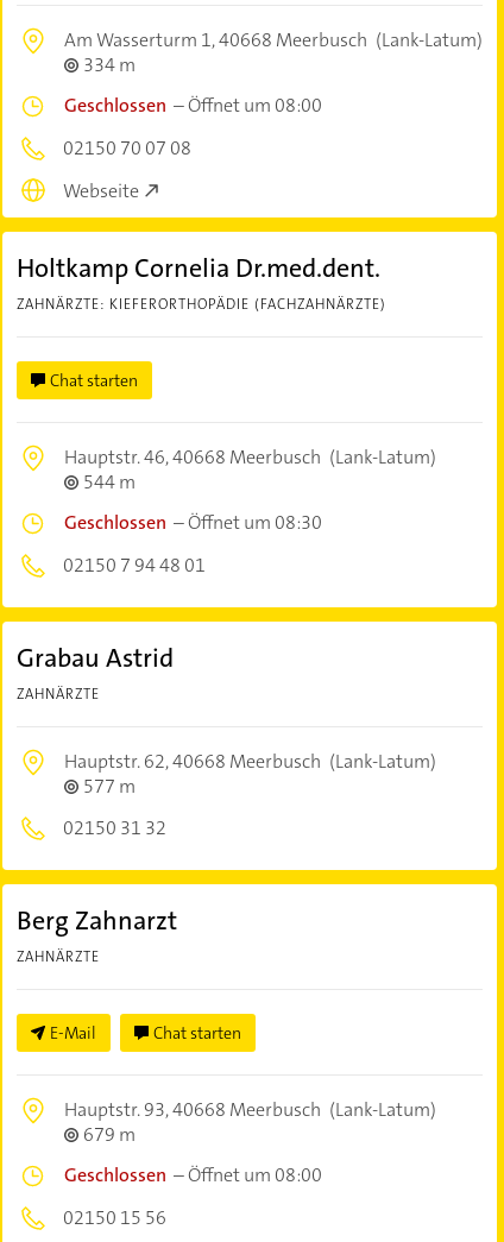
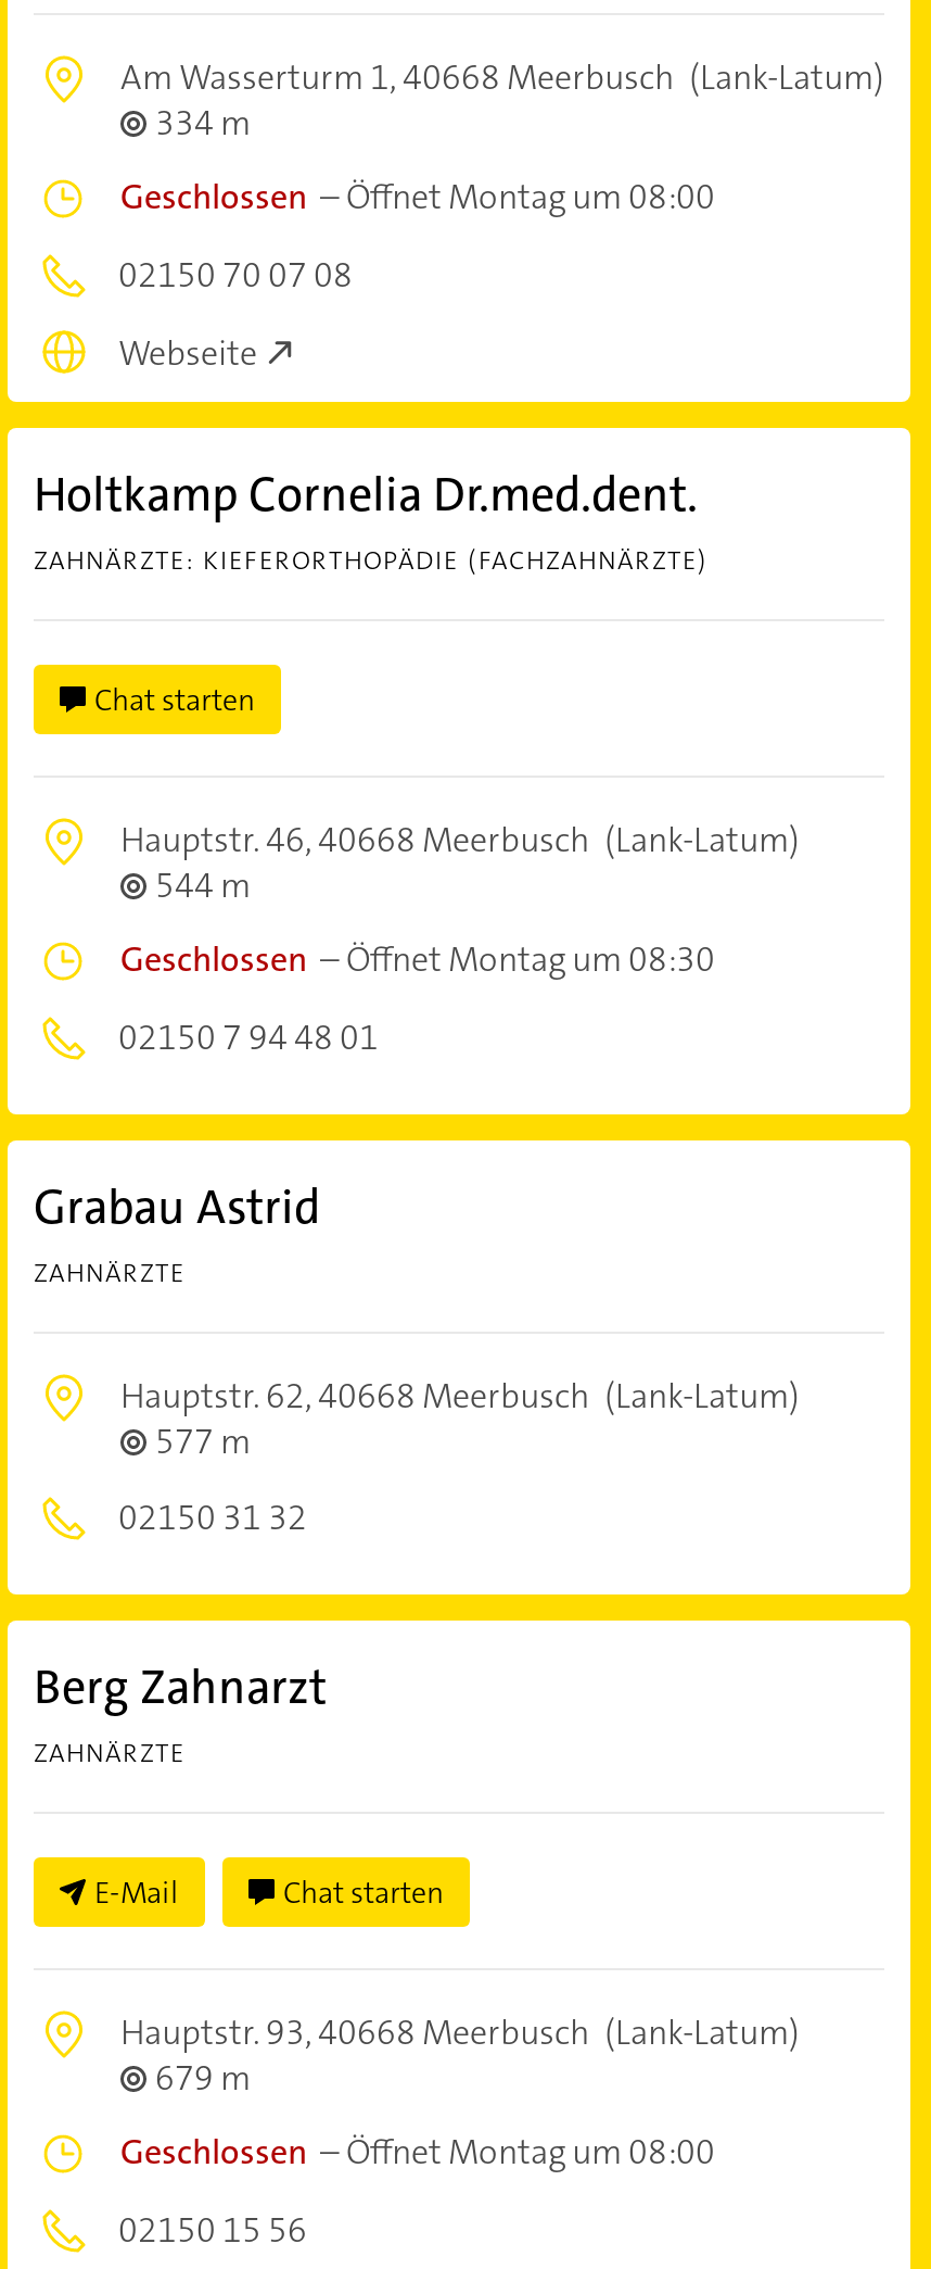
- Geschlossen –Öffnet um 08:00
+ Geschlossen –Öffnet Montag um 08:00

- Geschlossen –Öffnet um 08:30
+ Geschlossen –Öffnet Montag um 08:30

- Geschlossen –Öffnet um 08:00
+ Geschlossen –Öffnet Montag um 08:00
